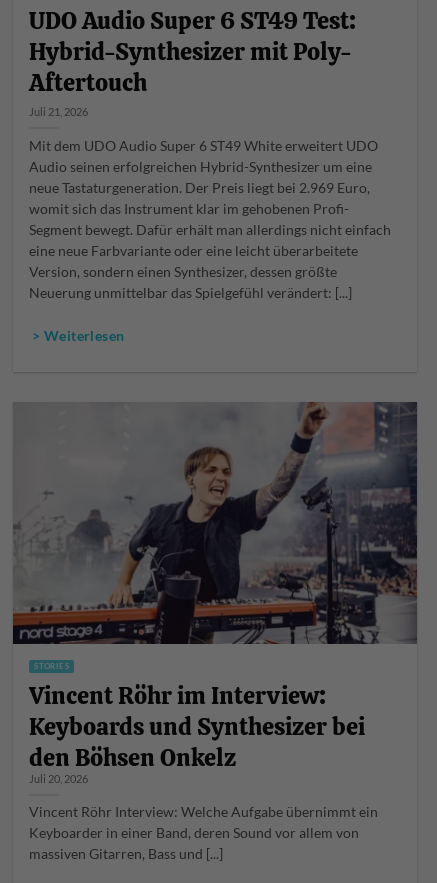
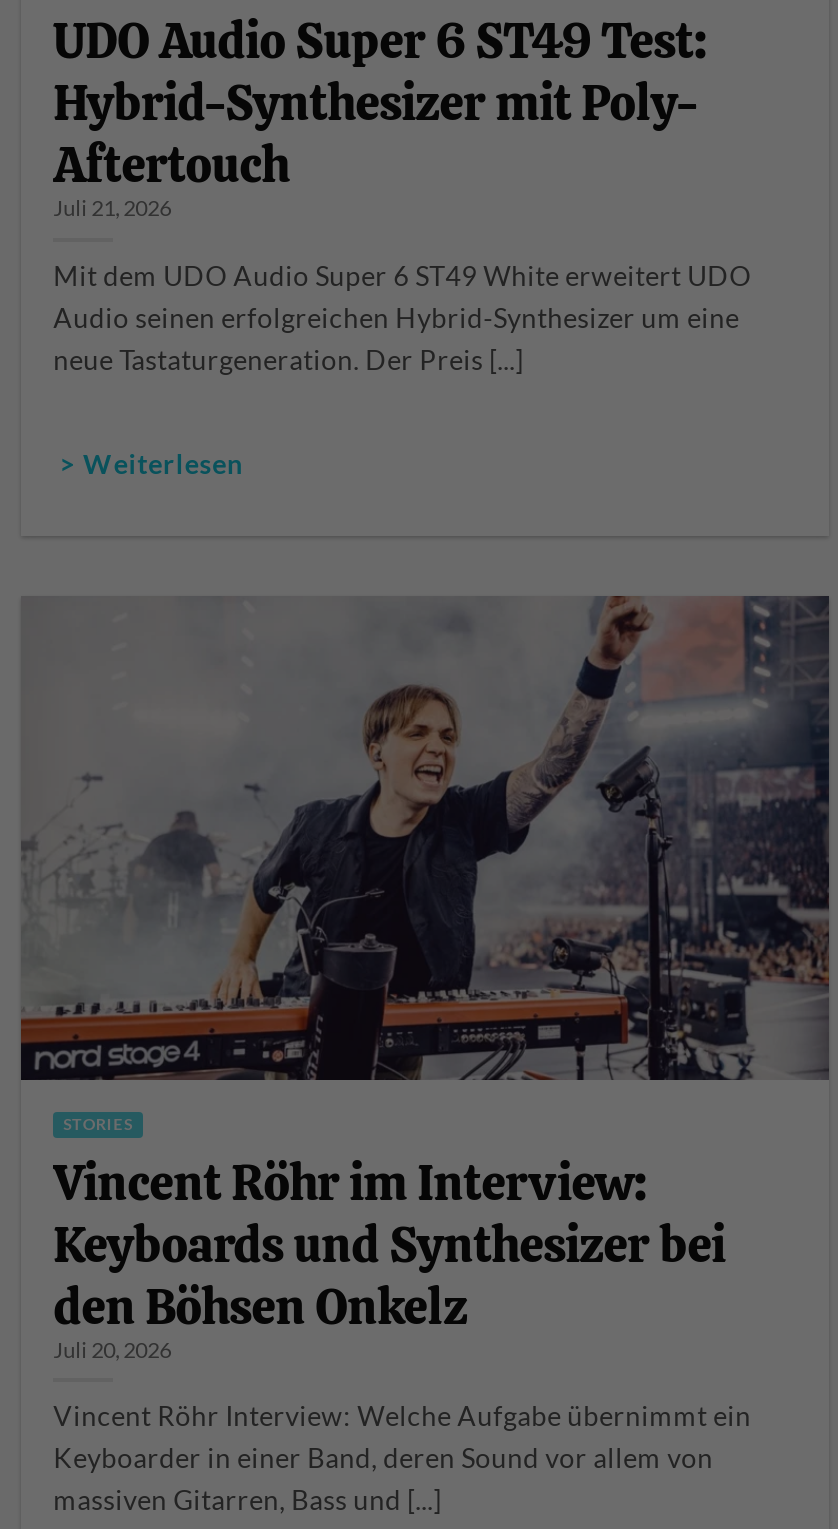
- neue Tastaturgeneration. Der Preis liegt bei 2.969 Euro,
- womit sich das Instrument klar im gehobenen Profi-
- Segment bewegt. Dafür erhält man allerdings nicht einfach
- eine neue Farbvariante oder eine leicht überarbeitete
- Version, sondern einen Synthesizer, dessen größte
- Neuerung unmittelbar das Spielgefühl verändert: [...]
+ neue Tastaturgeneration. Der Preis [...]
